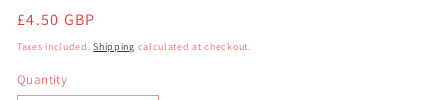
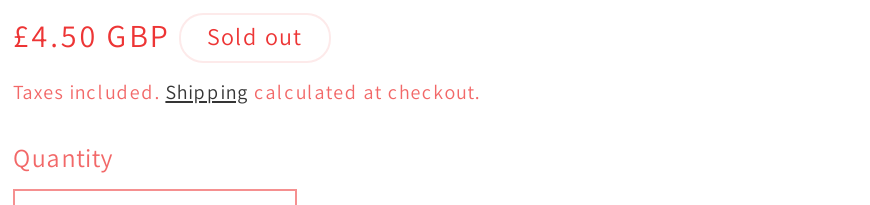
+ Sold out
